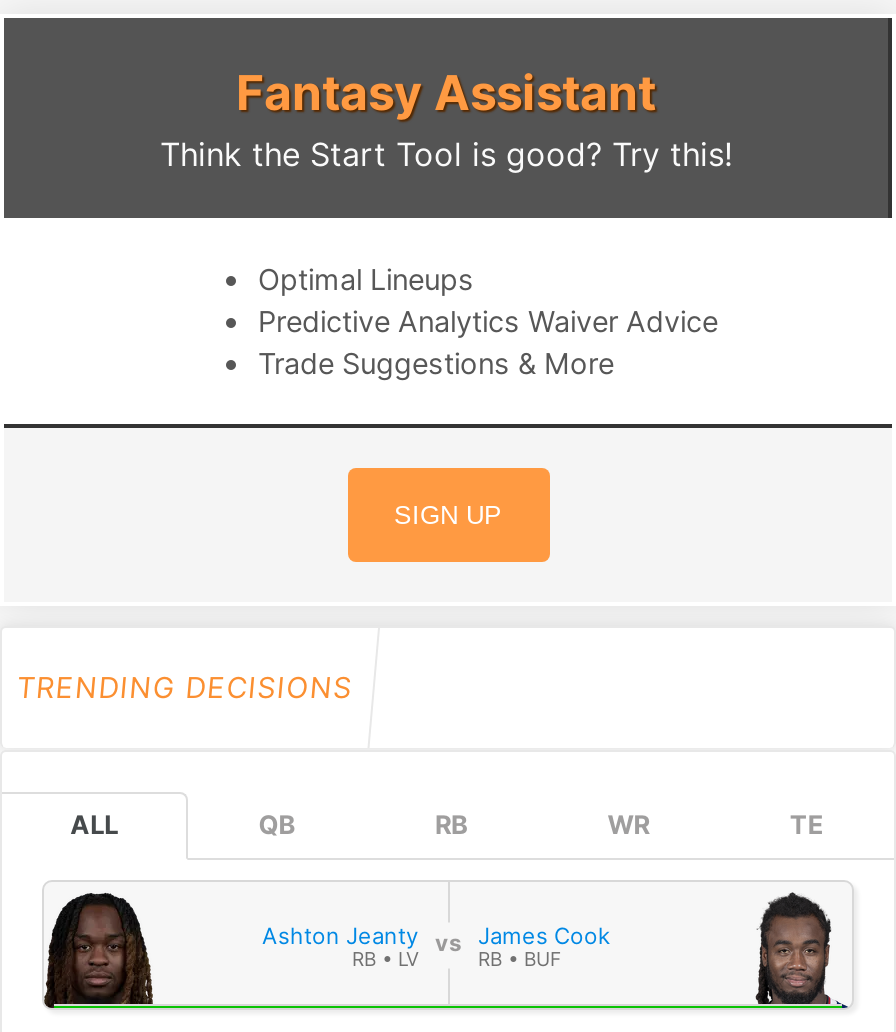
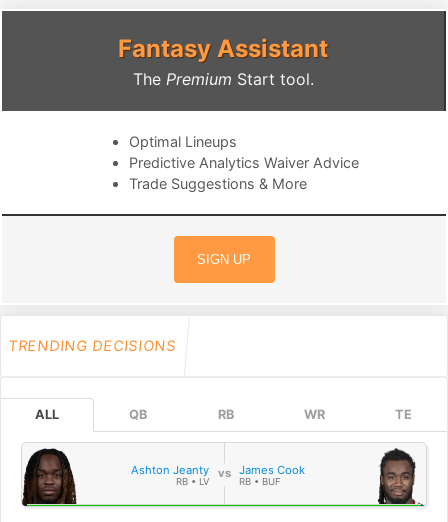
- Think the Start Tool is good? Try this!
+ The Premium Start tool.
